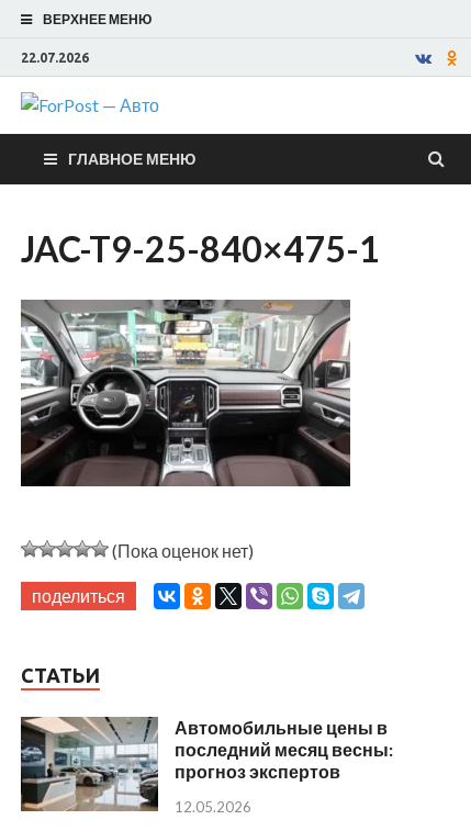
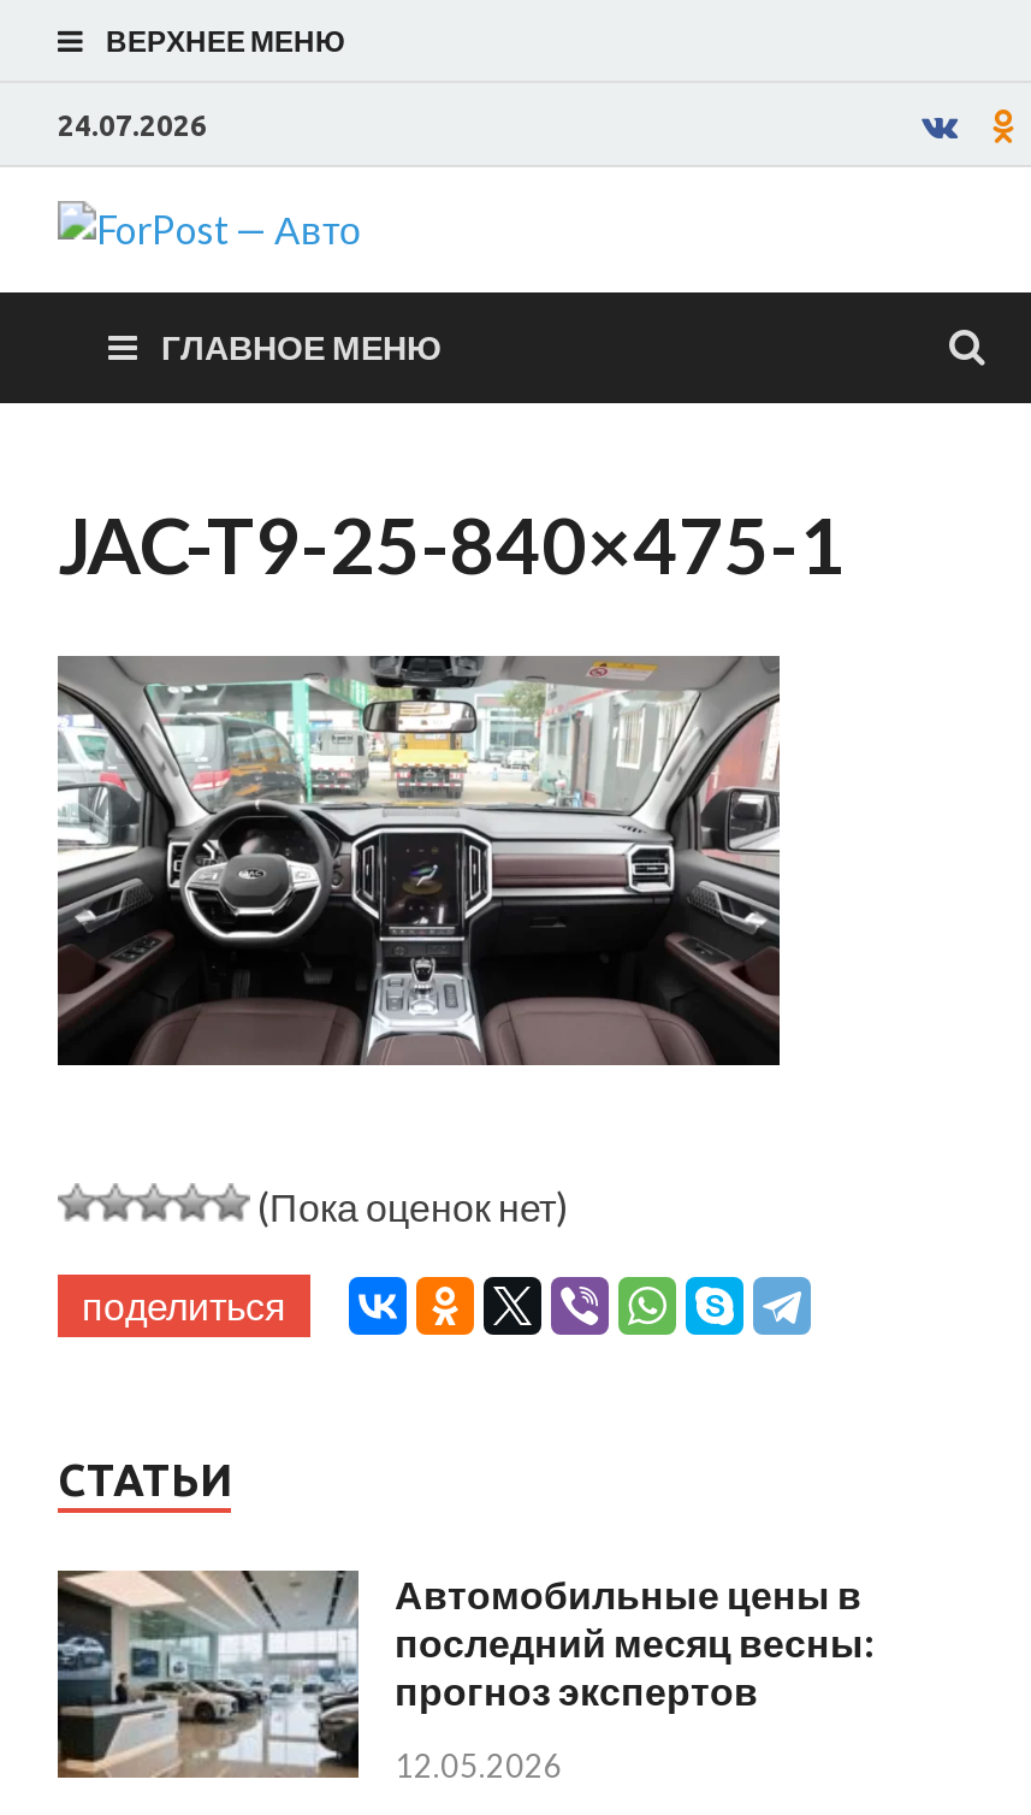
- 22.07.2026
+ 24.07.2026
